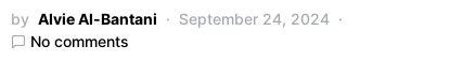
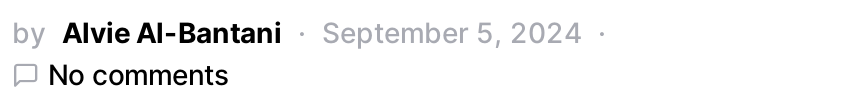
- September 24, 2024
+ September 5, 2024
